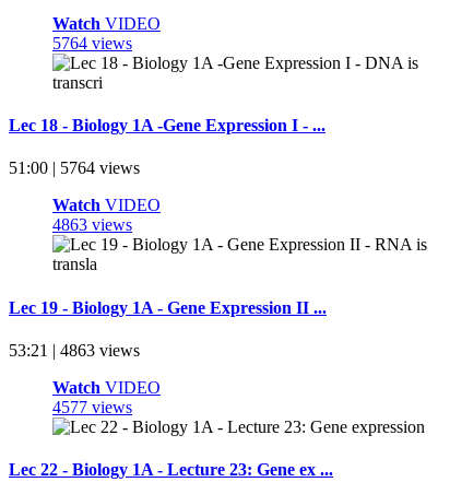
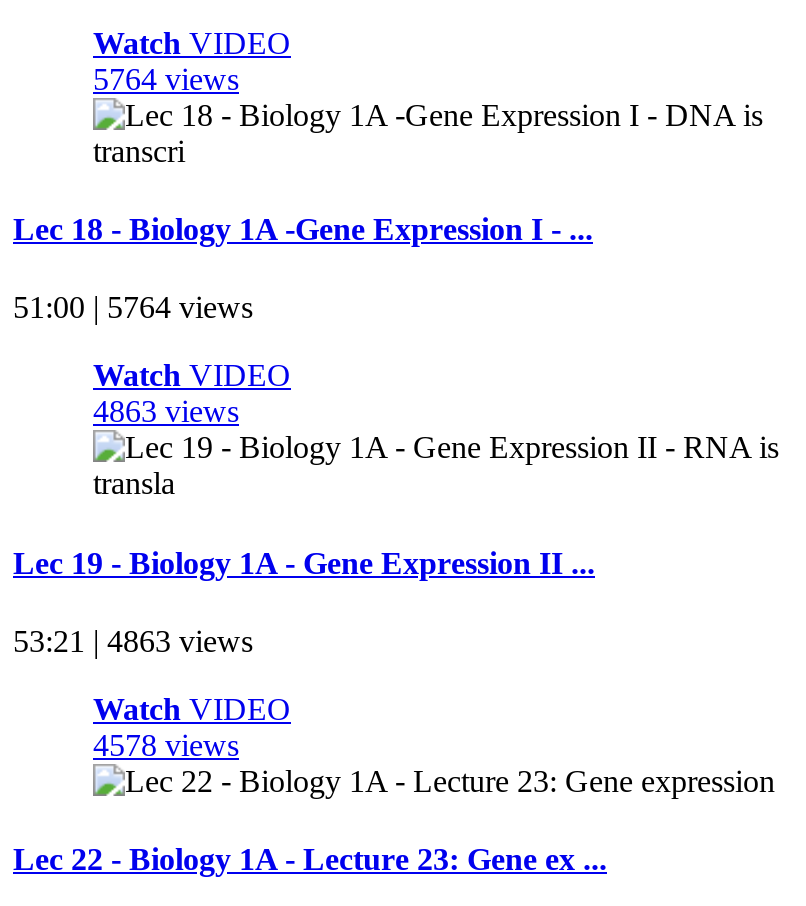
- 4577 views
+ 4578 views
